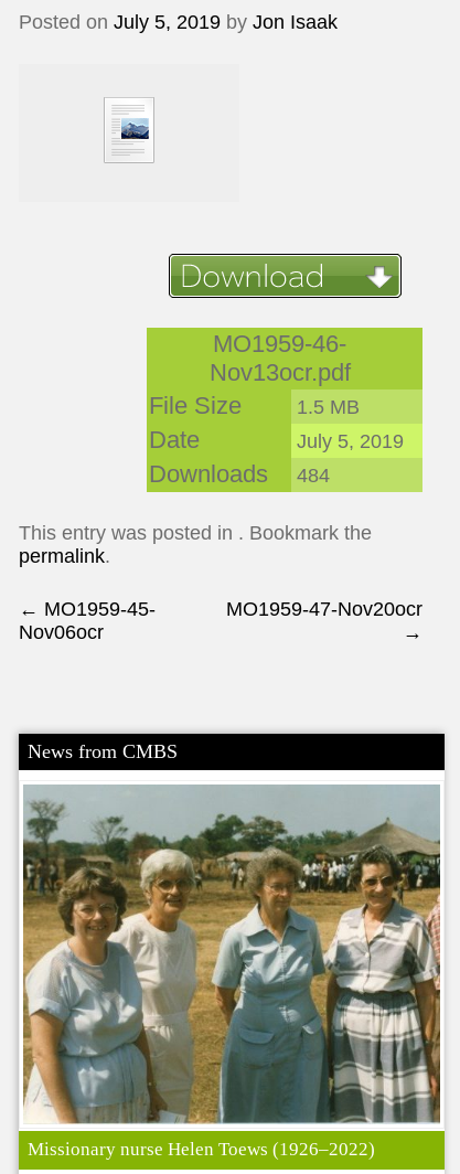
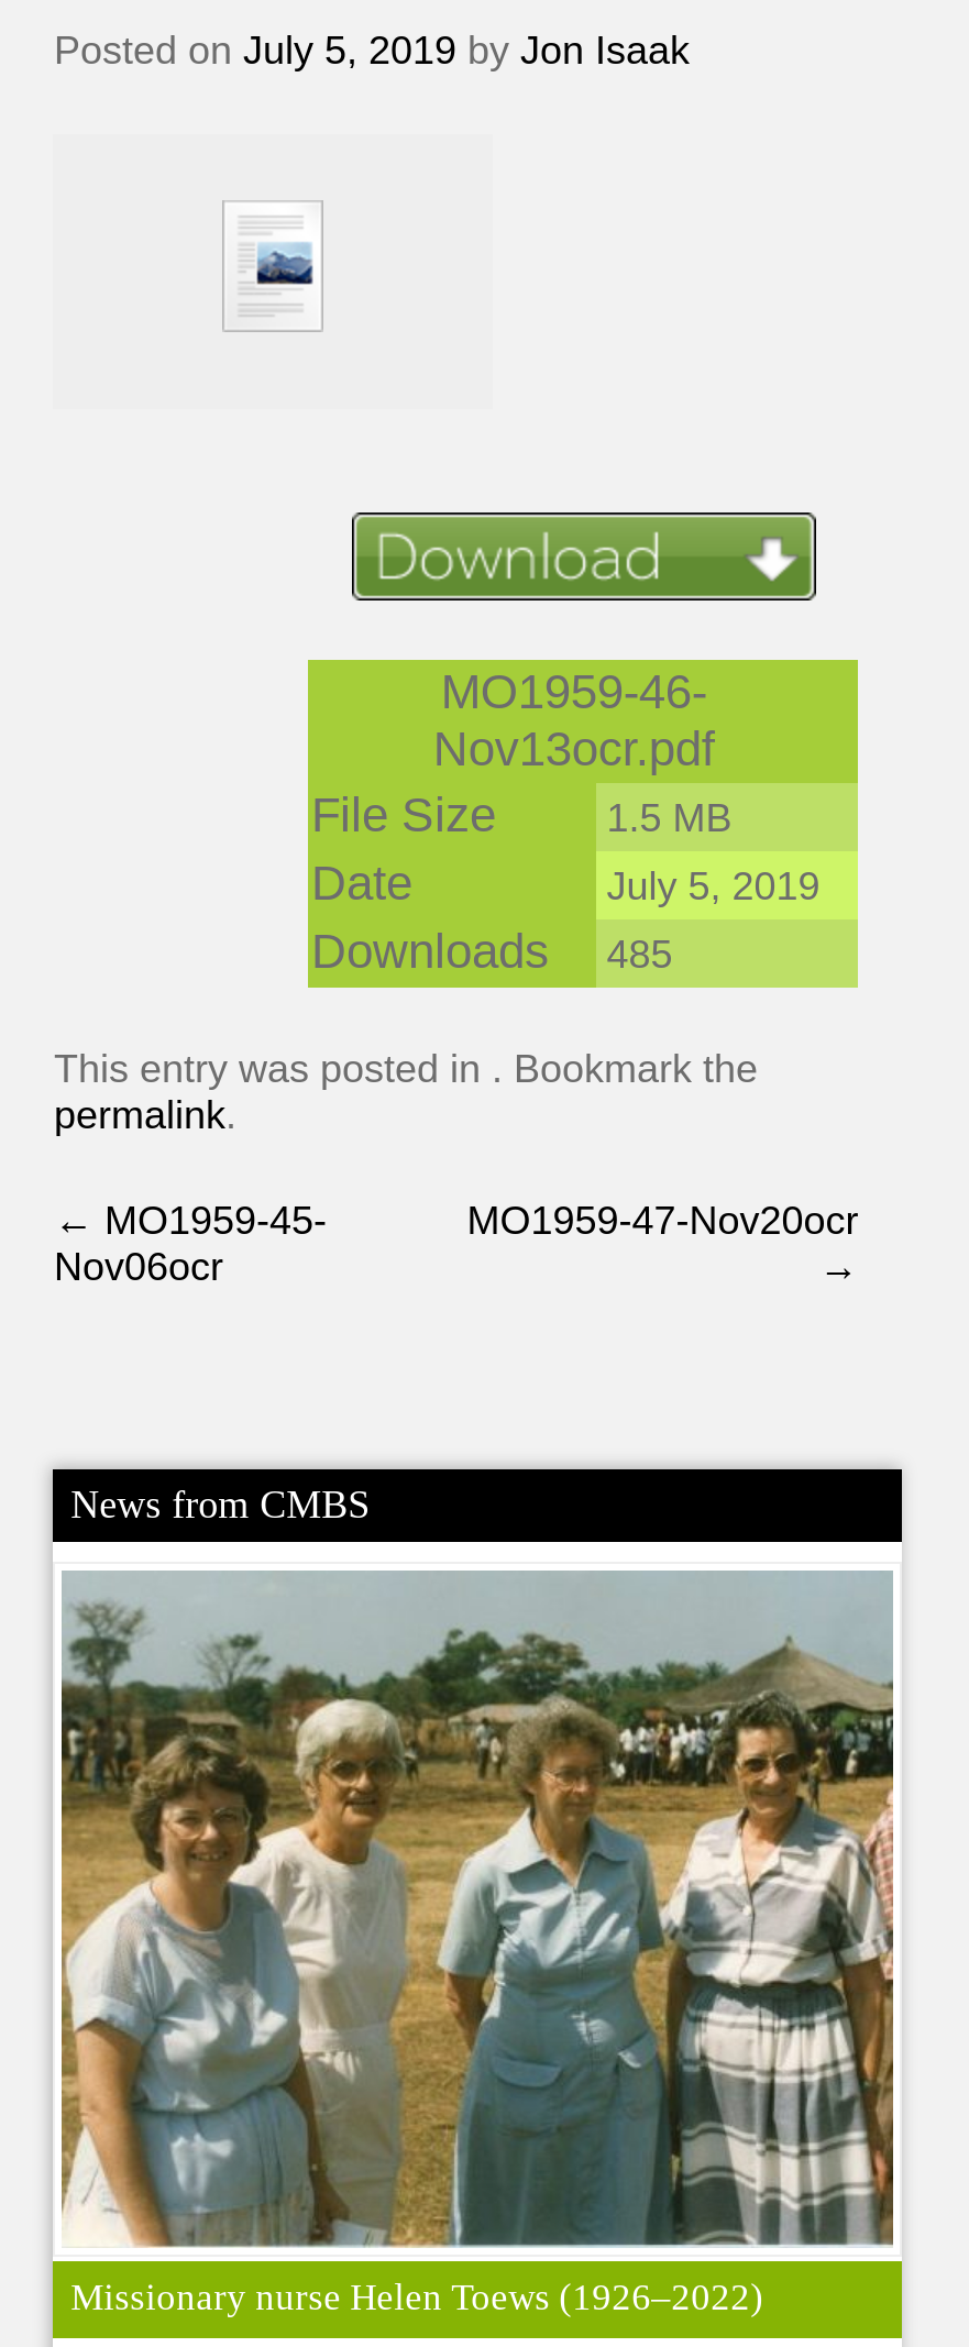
- Downloads 484
+ Downloads 485
